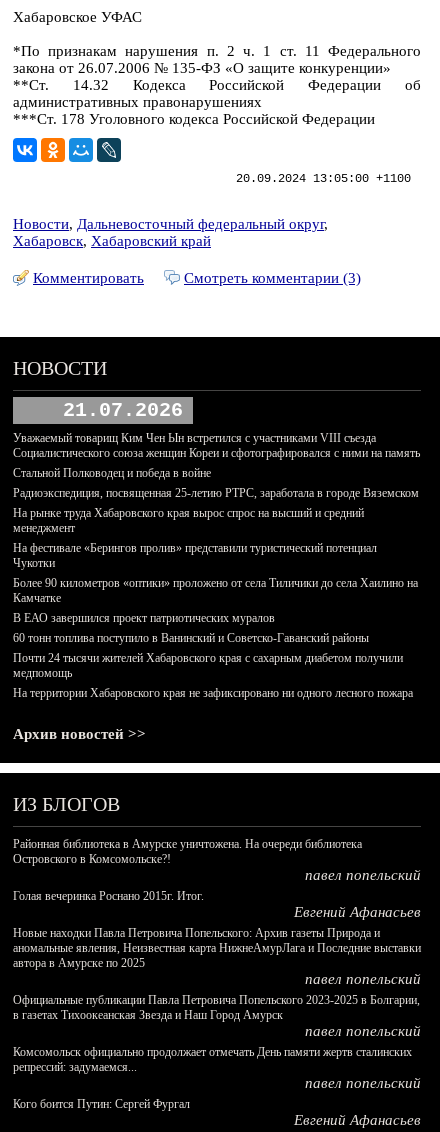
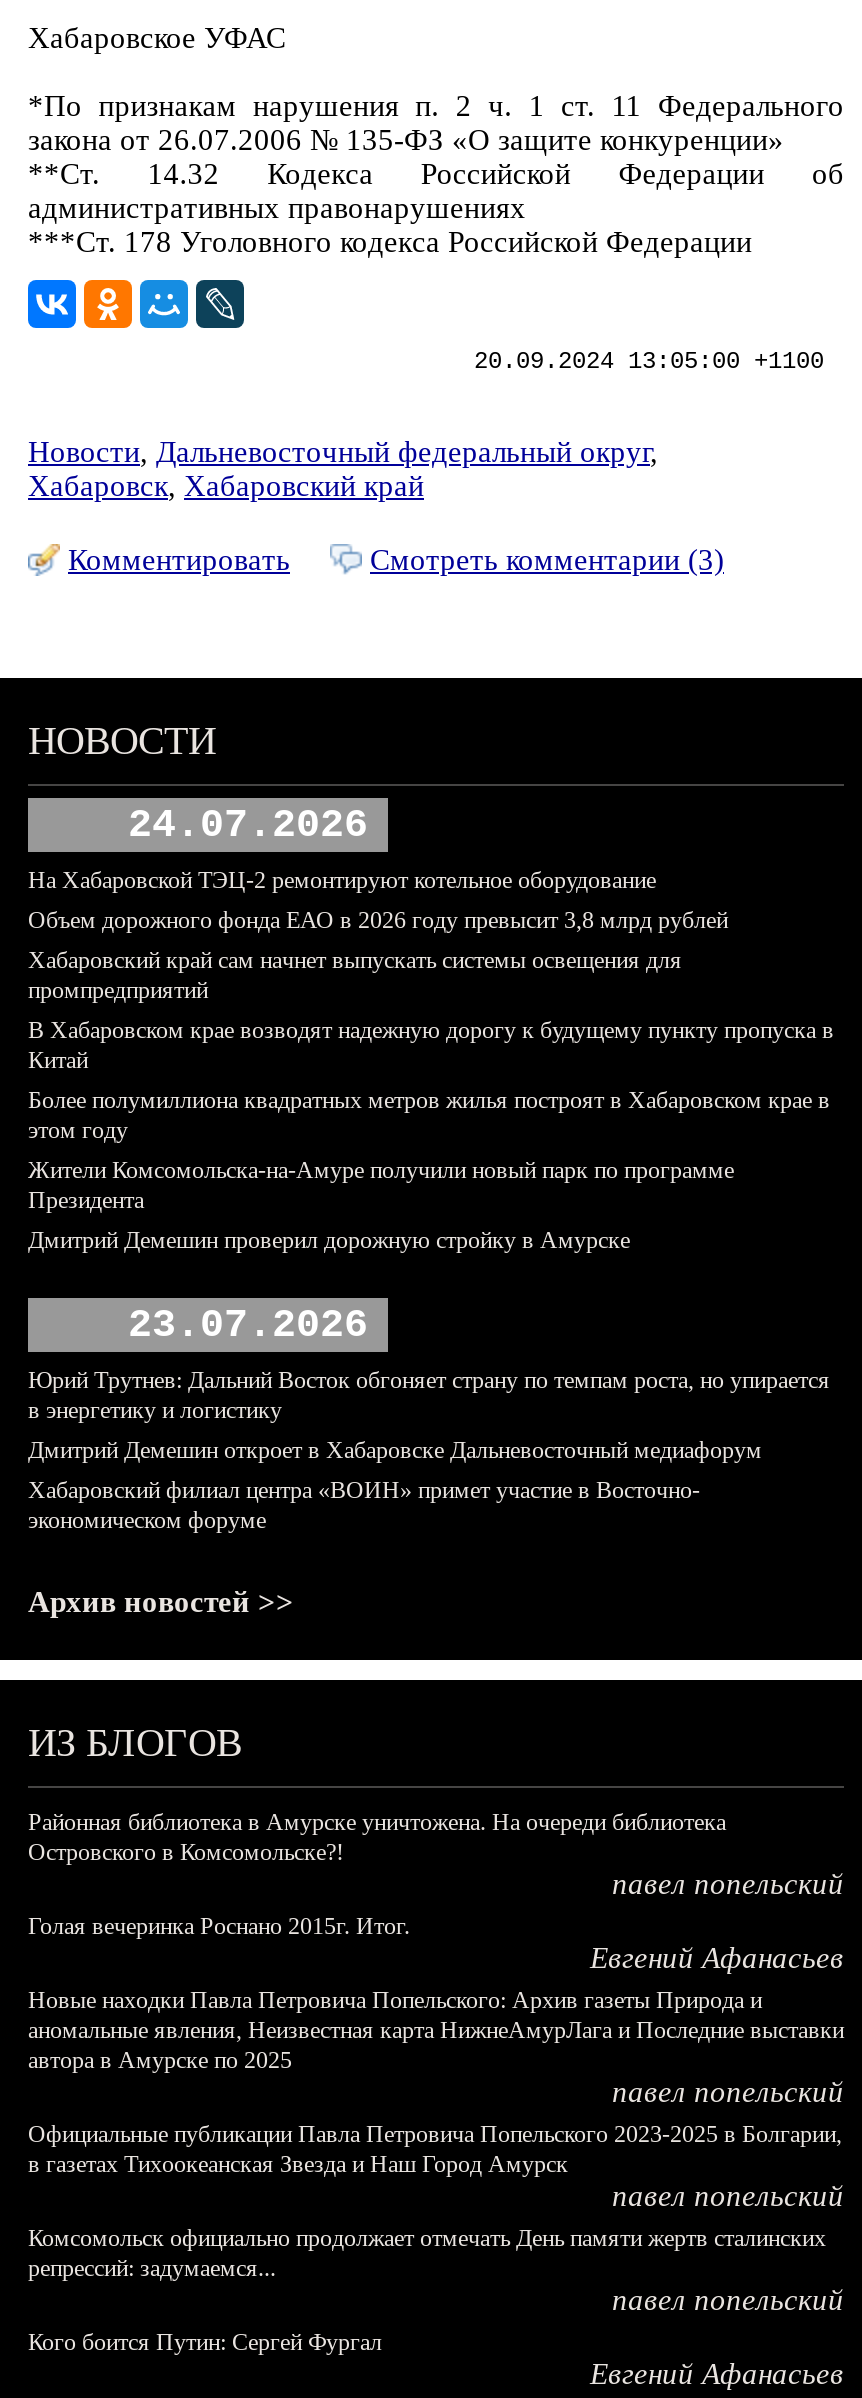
- 21.07.2026
- Уважаемый товарищ Ким Чен Ын встретился с участниками VIII съезда
- Социалистического союза женщин Кореи и сфотографировался с ними на память
- Стальной Полководец и победа в войне
- Радиоэкспедиция, посвященная 25-летию РТРС, заработала в городе Вяземском
- На рынке труда Хабаровского края вырос спрос на высший и средний
- менеджмент
- На фестивале «Берингов пролив» представили туристический потенциал
- Чукотки
- Более 90 километров «оптики» проложено от села Тиличики до села Хаилино на
- Камчатке
- В ЕАО завершился проект патриотических муралов
- 60 тонн топлива поступило в Ванинский и Советско-Гаванский районы
- Почти 24 тысячи жителей Хабаровского края с сахарным диабетом получили
- медпомощь
- На территории Хабаровского края не зафиксировано ни одного лесного пожара
+ 24.07.2026
+ На Хабаровской ТЭЦ-2 ремонтируют котельное оборудование
+ Объем дорожного фонда ЕАО в 2026 году превысит 3,8 млрд рублей
+ Хабаровский край сам начнет выпускать системы освещения для
+ промпредприятий
+ В Хабаровском крае возводят надежную дорогу к будущему пункту пропуска в
+ Китай
+ Более полумиллиона квадратных метров жилья построят в Хабаровском крае в
+ этом году
+ Жители Комсомольска-на-Амуре получили новый парк по программе
+ Президента
+ Дмитрий Демешин проверил дорожную стройку в Амурске
+ 23.07.2026
+ Юрий Трутнев: Дальний Восток обгоняет страну по темпам роста, но упирается
+ в энергетику и логистику
+ Дмитрий Демешин откроет в Хабаровске Дальневосточный медиафорум
+ Хабаровский филиал центра «ВОИН» примет участие в Восточно-
+ экономическом форуме
